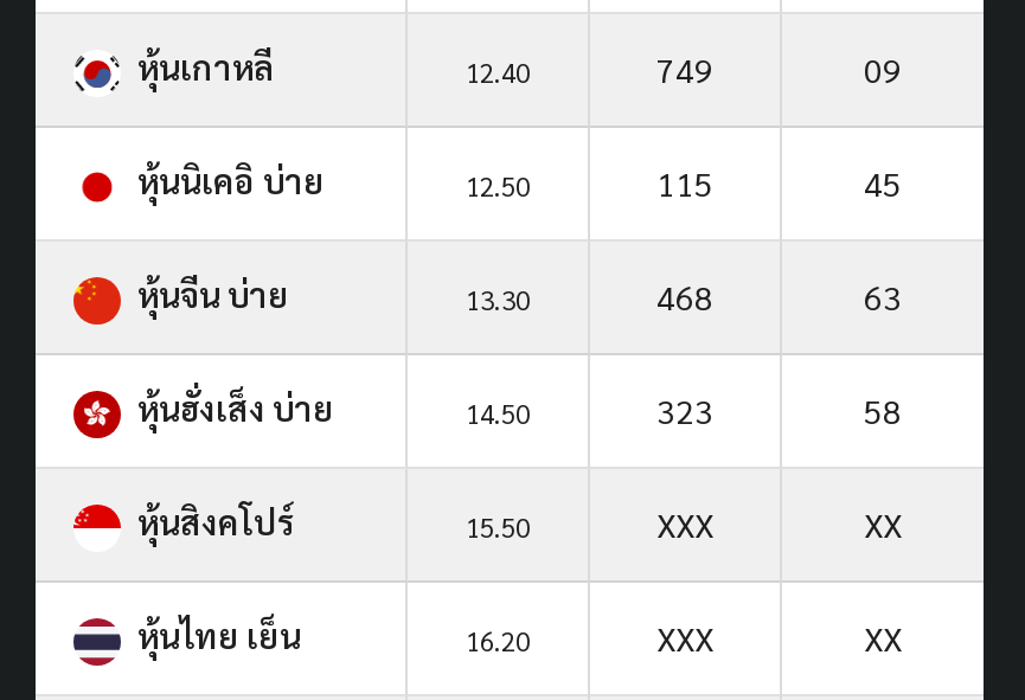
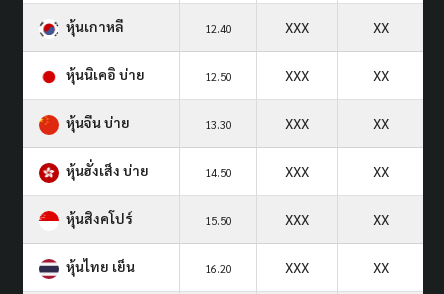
- 749
- 09
+ XXX
+ XX

- 115
- 45
+ XXX
+ XX

- 468
- 63
+ XXX
+ XX

- 323
- 58
+ XXX
+ XX
